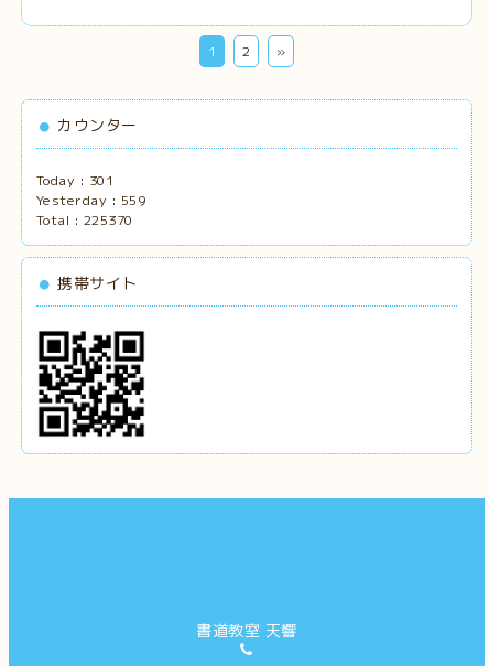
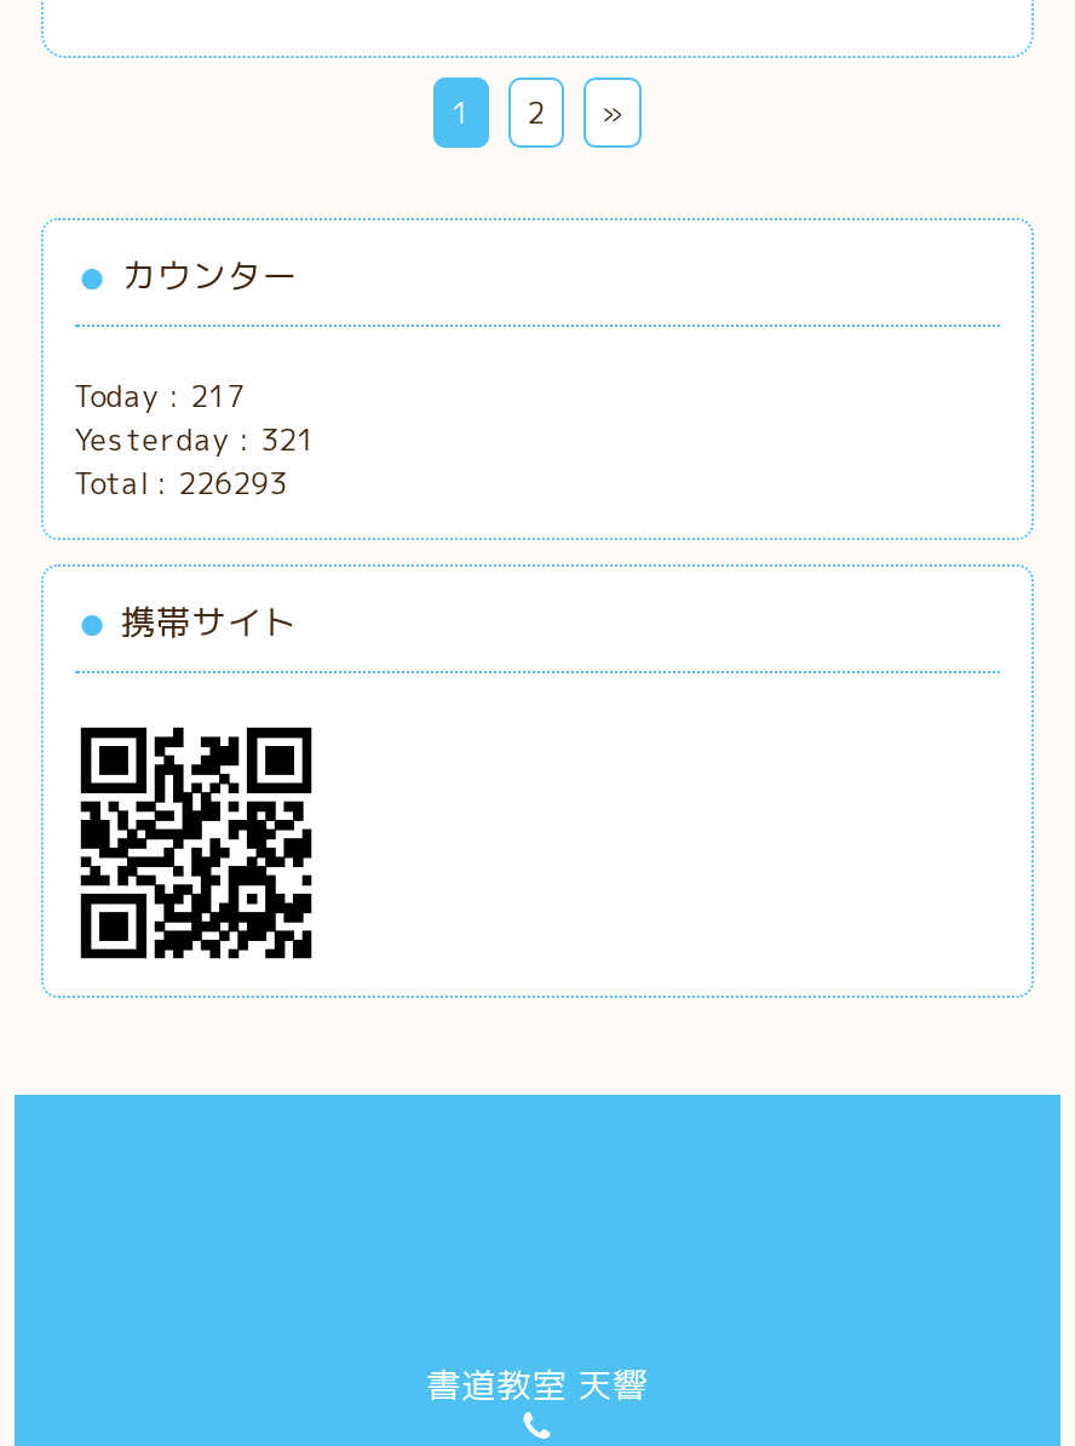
- Today : 301
+ Today : 217

- Yesterday : 559
+ Yesterday : 321

- Total : 225370
+ Total : 226293
